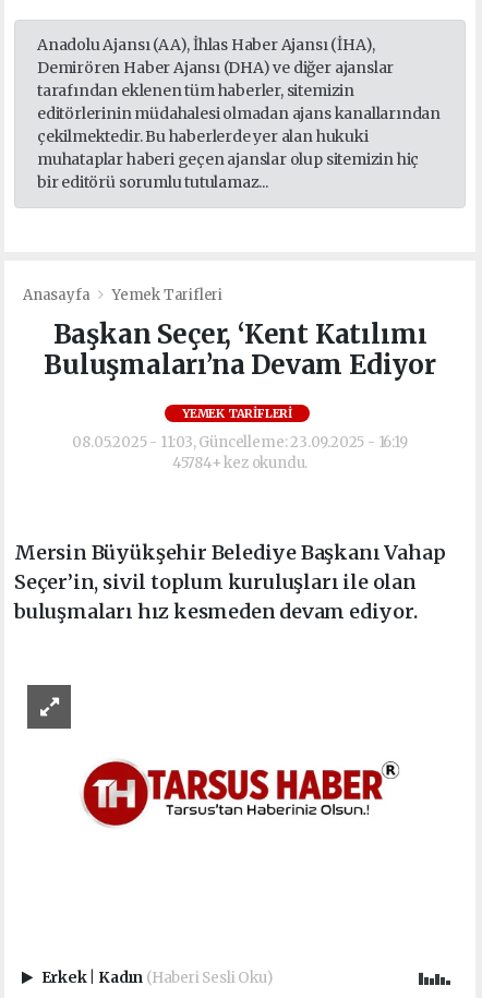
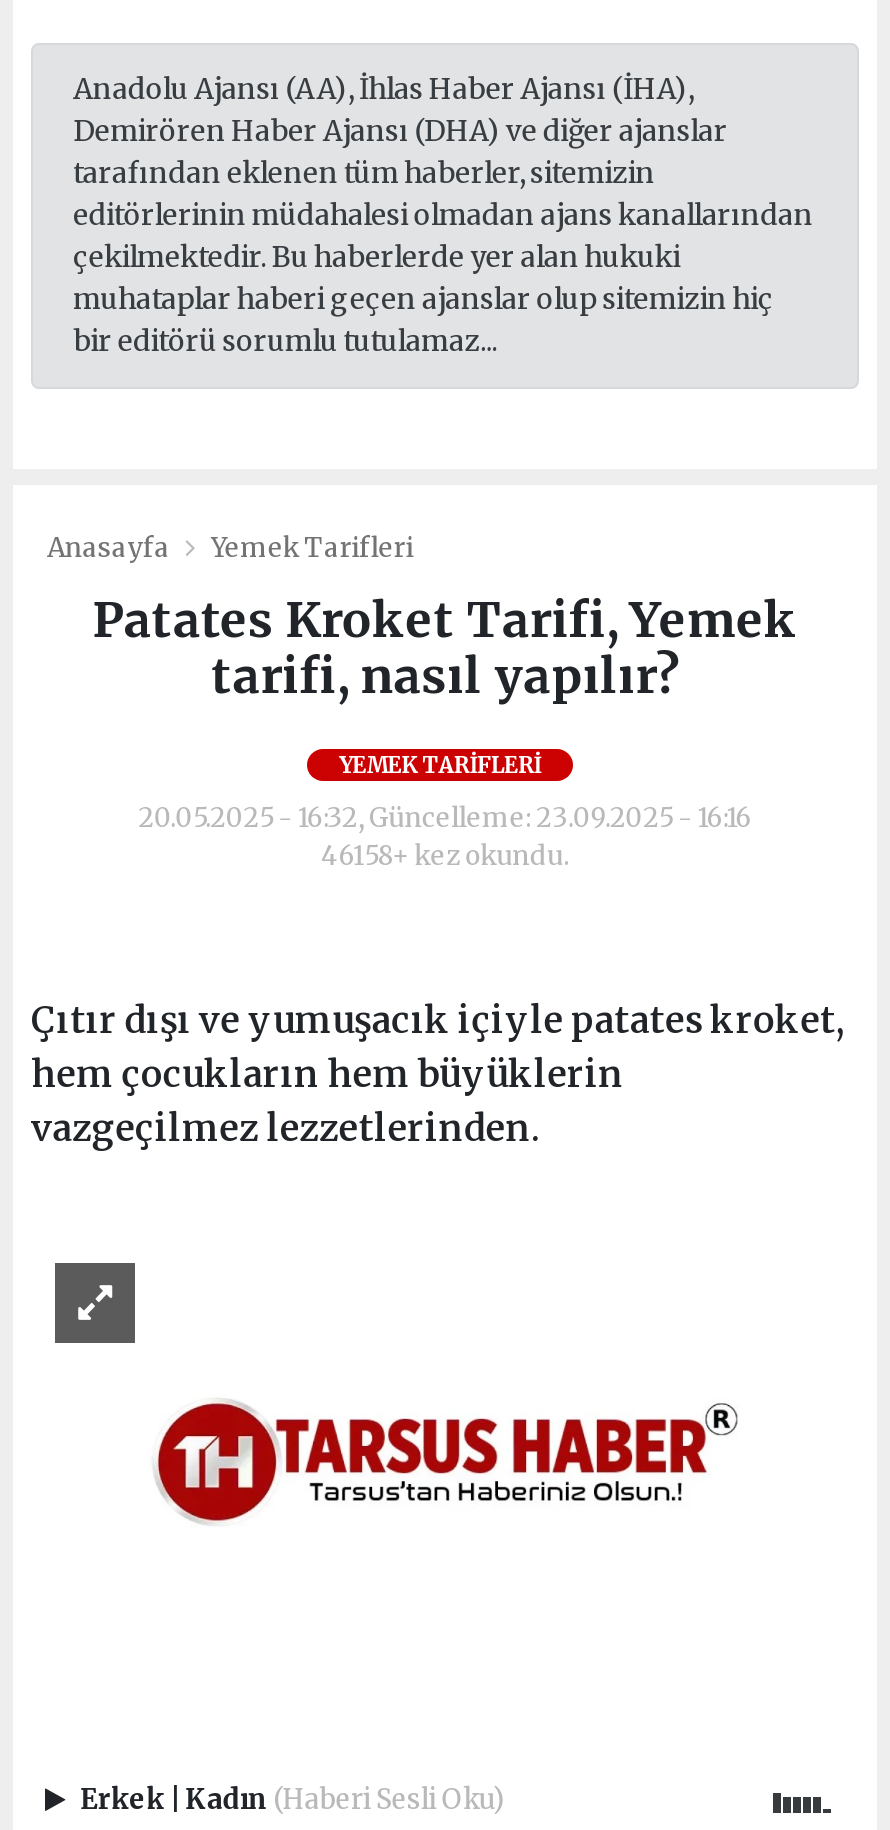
- Başkan Seçer, ‘Kent Katılımı
- Buluşmaları’na Devam Ediyor
+ Patates Kroket Tarifi, Yemek
+ tarifi, nasıl yapılır?

- 08.05.2025 - 11:03, Güncelleme: 23.09.2025 - 16:19
- 45784+ kez okundu.
+ 20.05.2025 - 16:32, Güncelleme: 23.09.2025 - 16:16
+ 46158+ kez okundu.

- Mersin Büyükşehir Belediye Başkanı Vahap
- Seçer’in, sivil toplum kuruluşları ile olan
- buluşmaları hız kesmeden devam ediyor.
+ Çıtır dışı ve yumuşacık içiyle patates kroket,
+ hem çocukların hem büyüklerin
+ vazgeçilmez lezzetlerinden.
